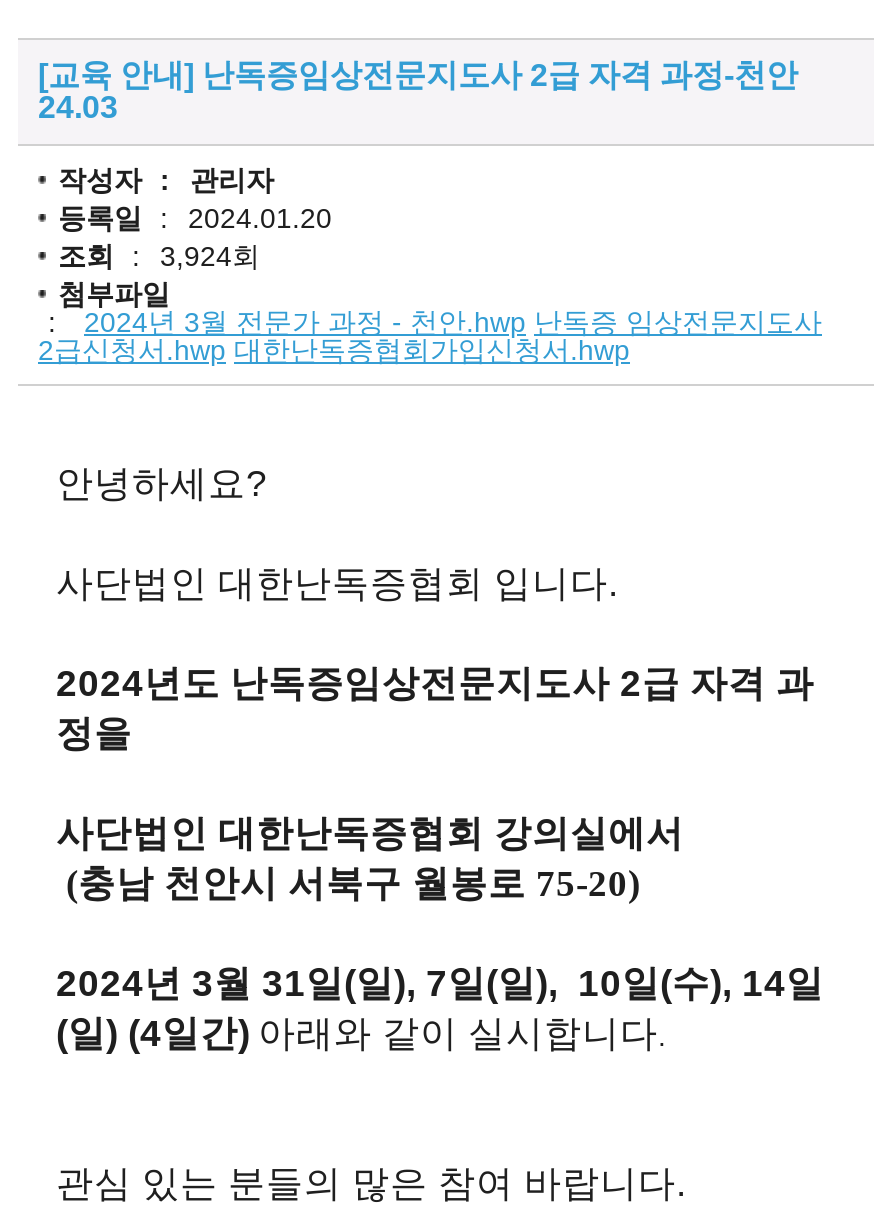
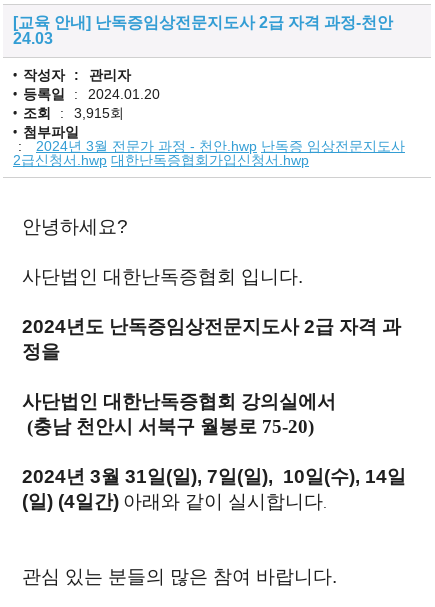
- 조회 3,924회
+ 조회 3,915회
